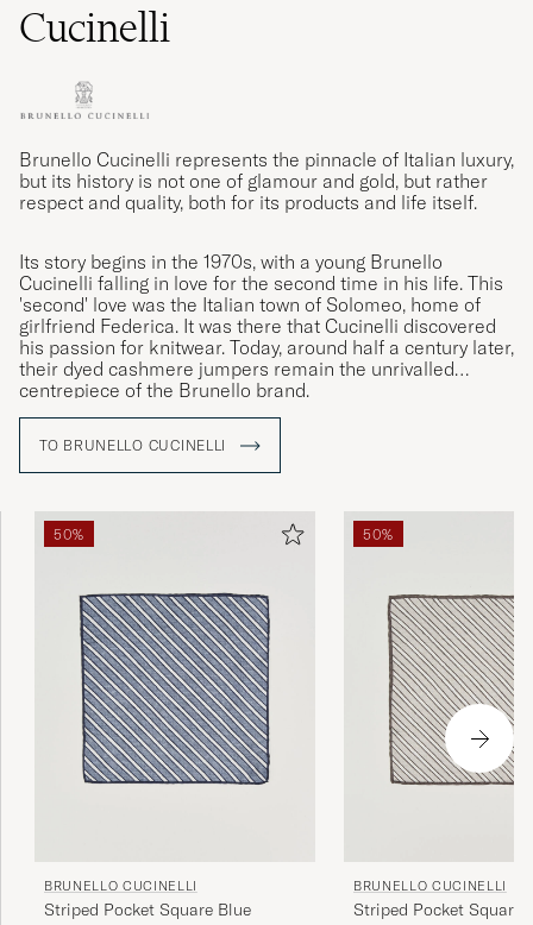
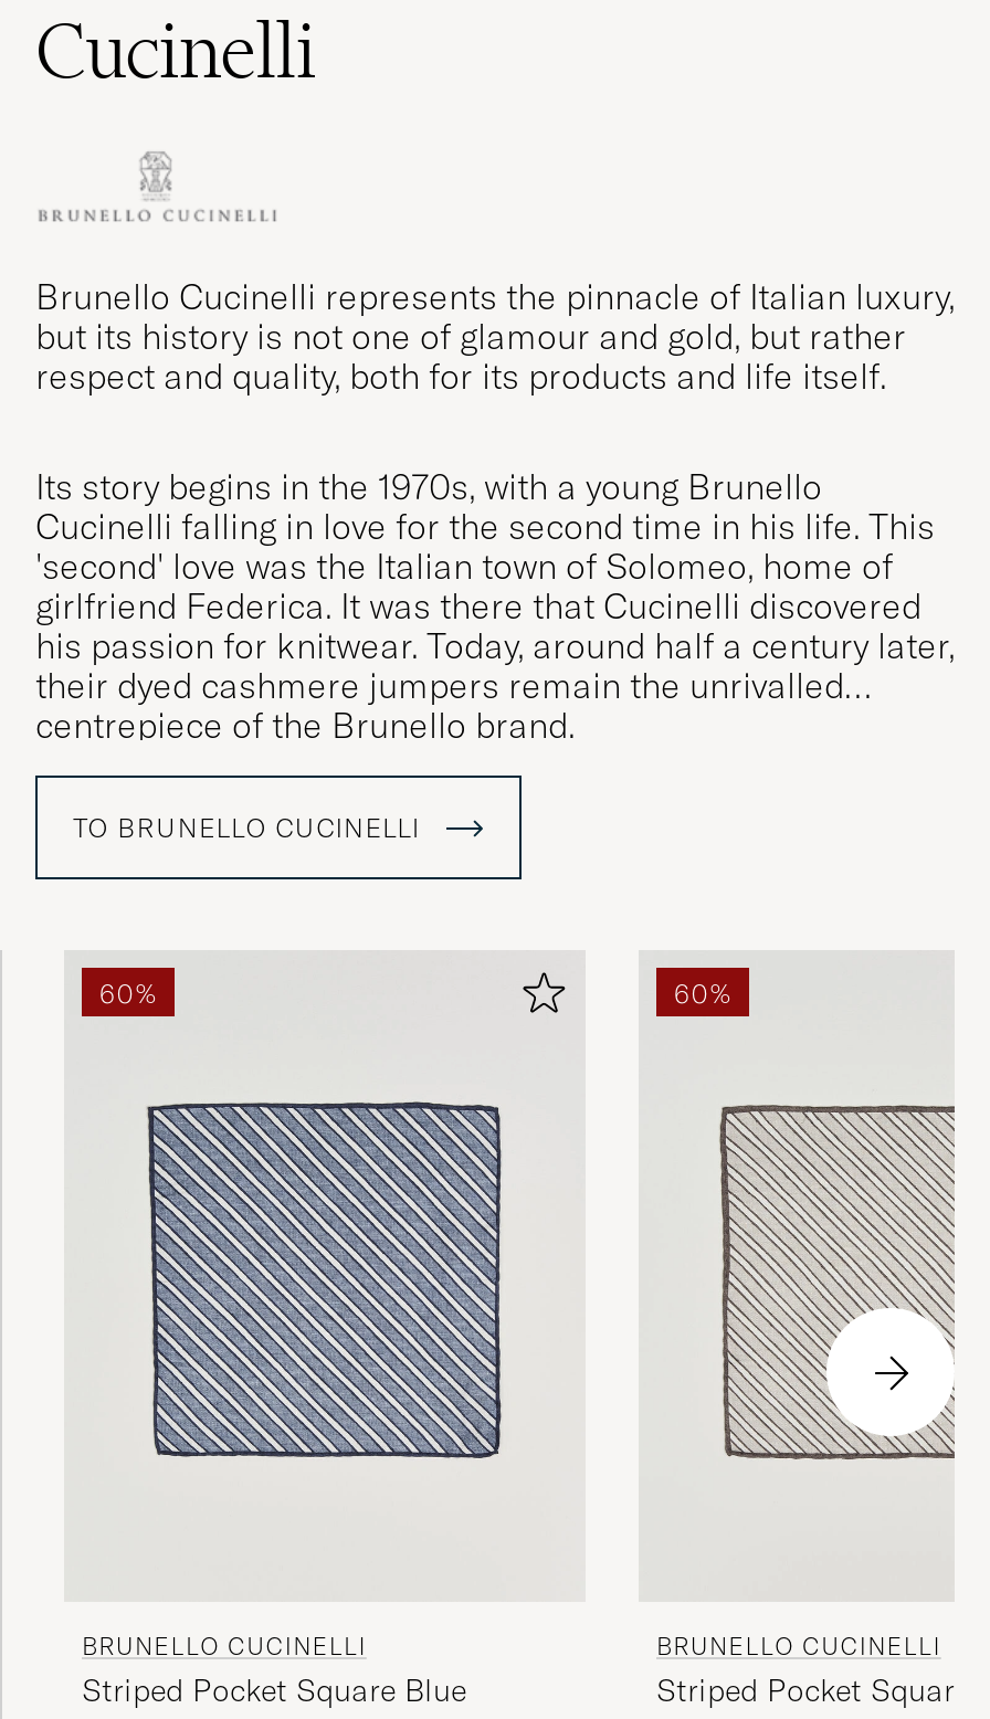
- 50%
+ 60%

- 50%
+ 60%
